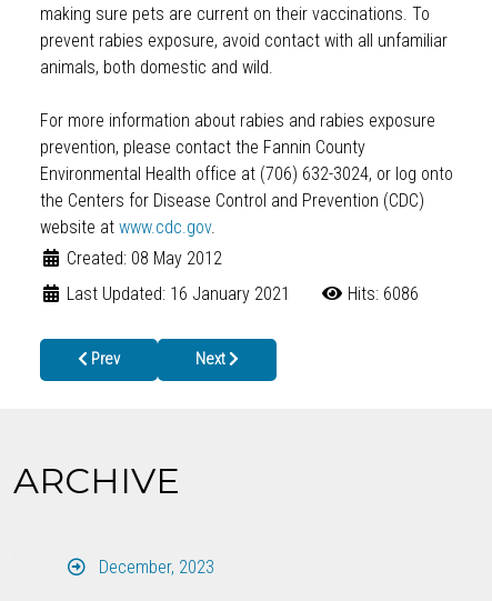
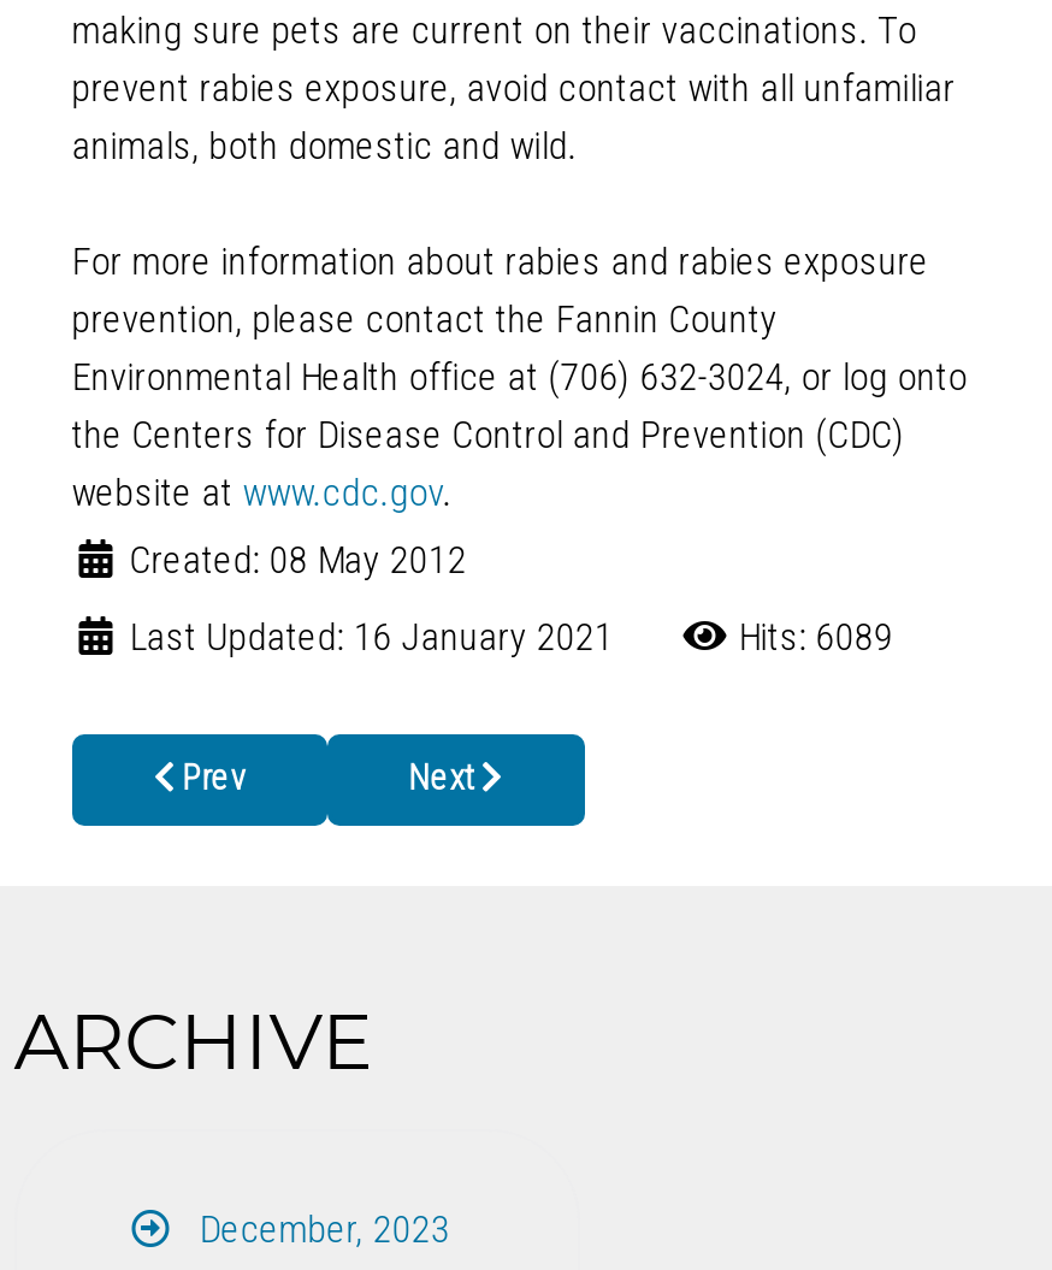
- Hits: 6086
+ Hits: 6089
